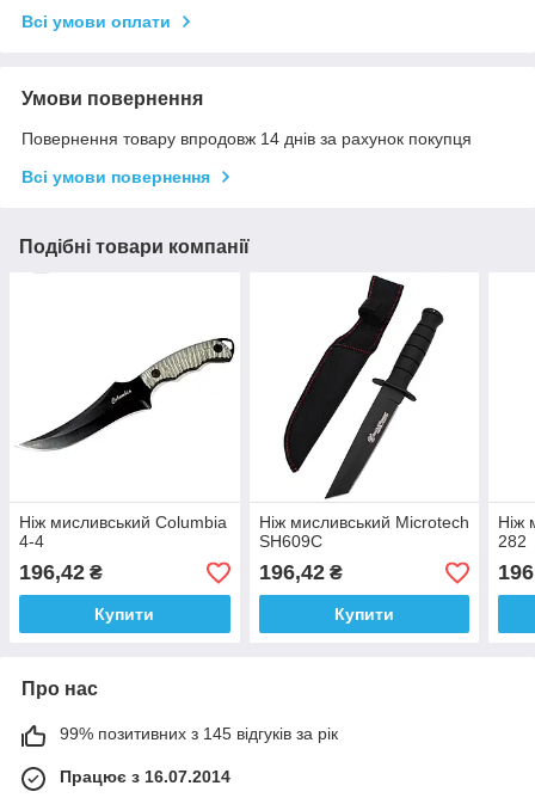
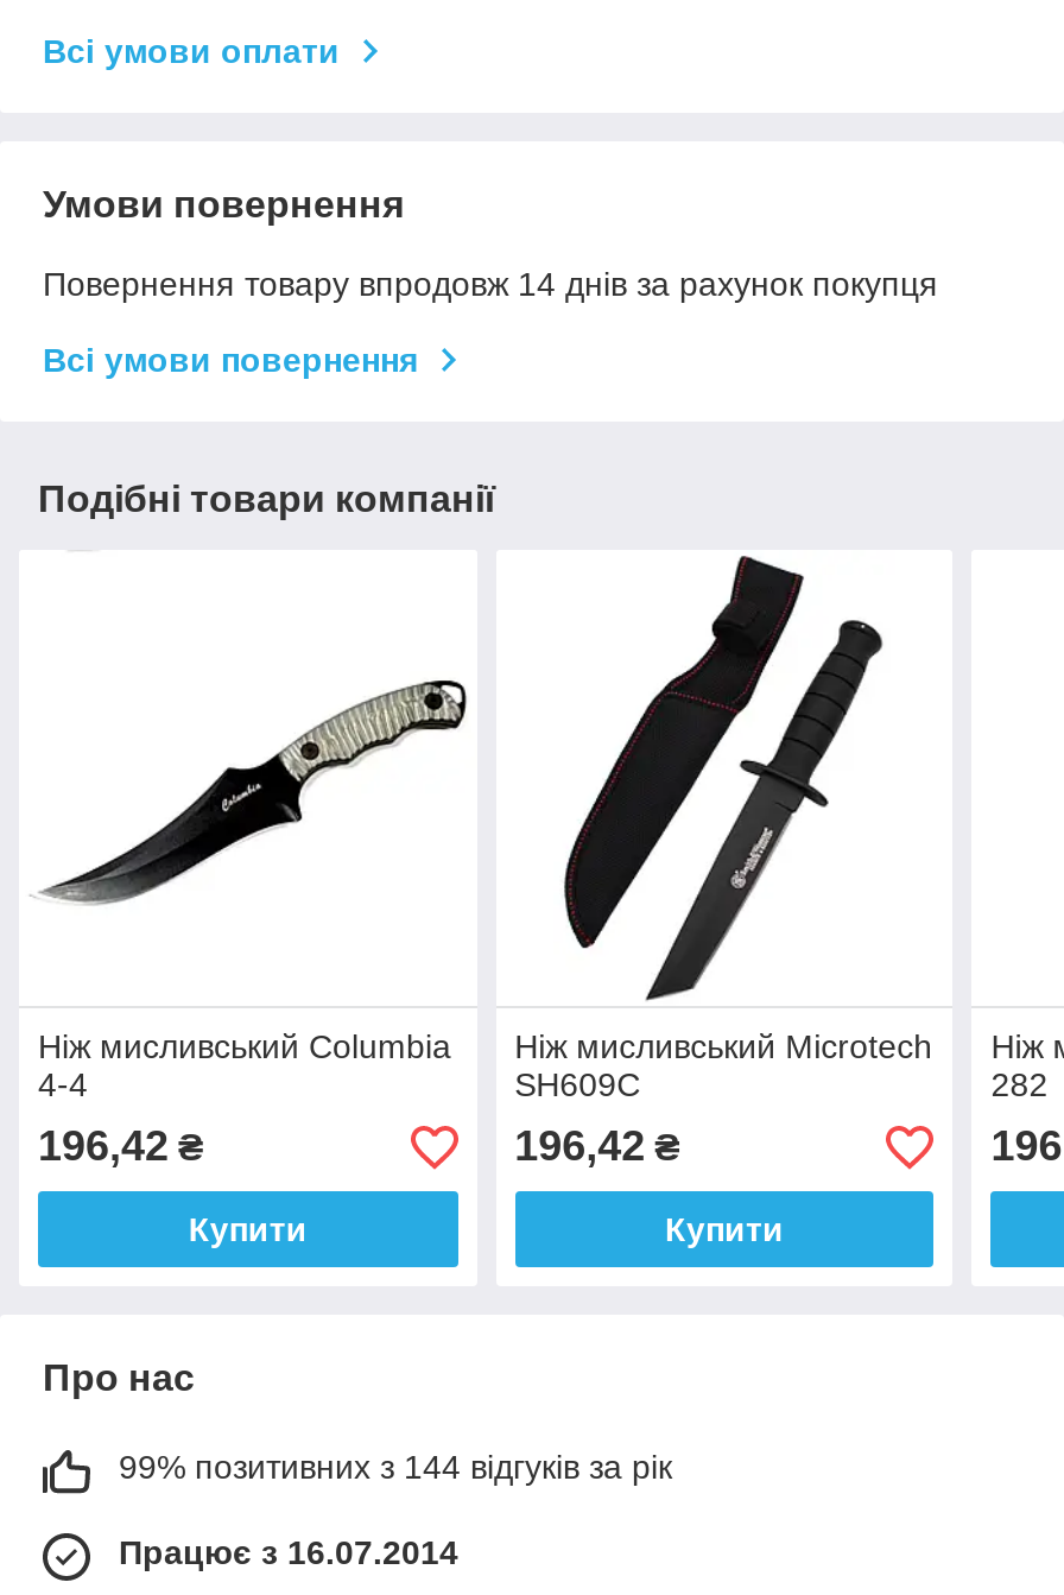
- 99% позитивних з 145 відгуків за рік
+ 99% позитивних з 144 відгуків за рік
